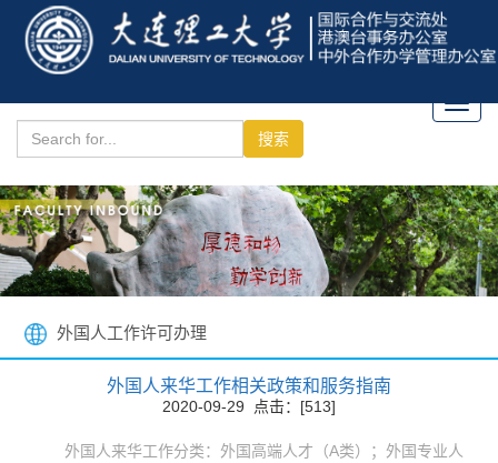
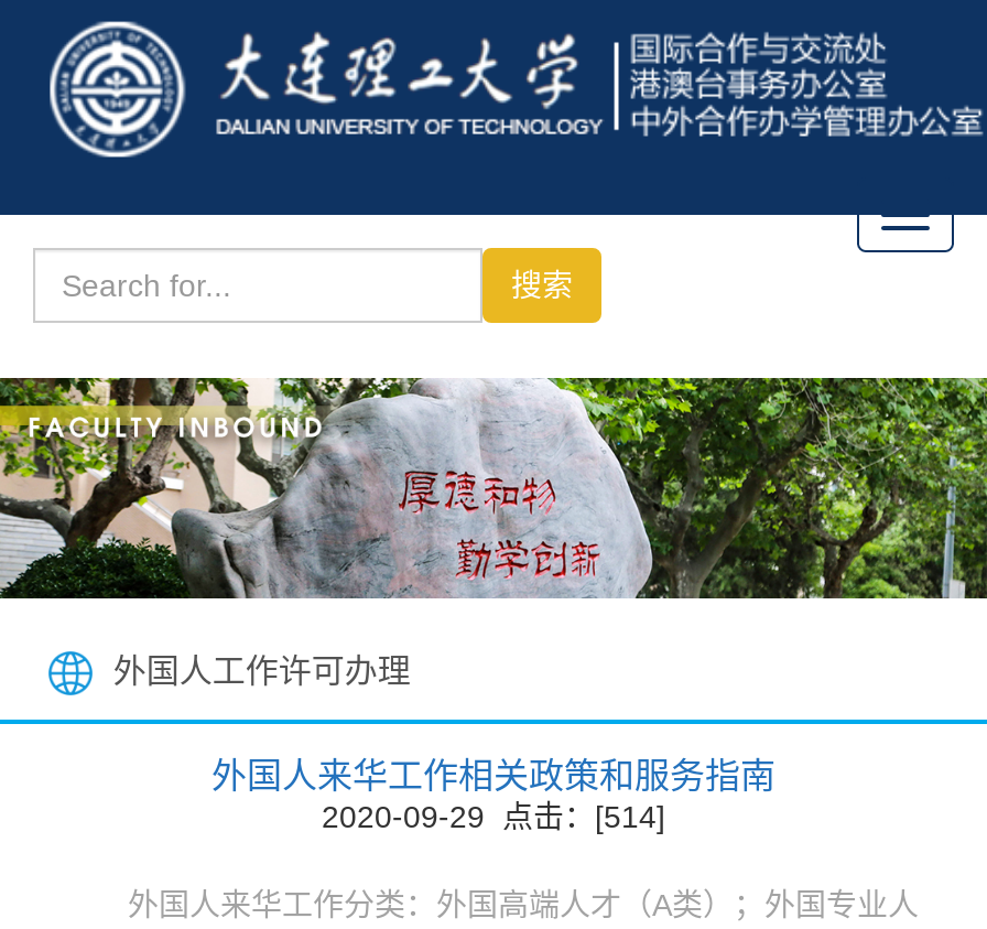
- 2020-09-29 点击：[513]
+ 2020-09-29 点击：[514]
